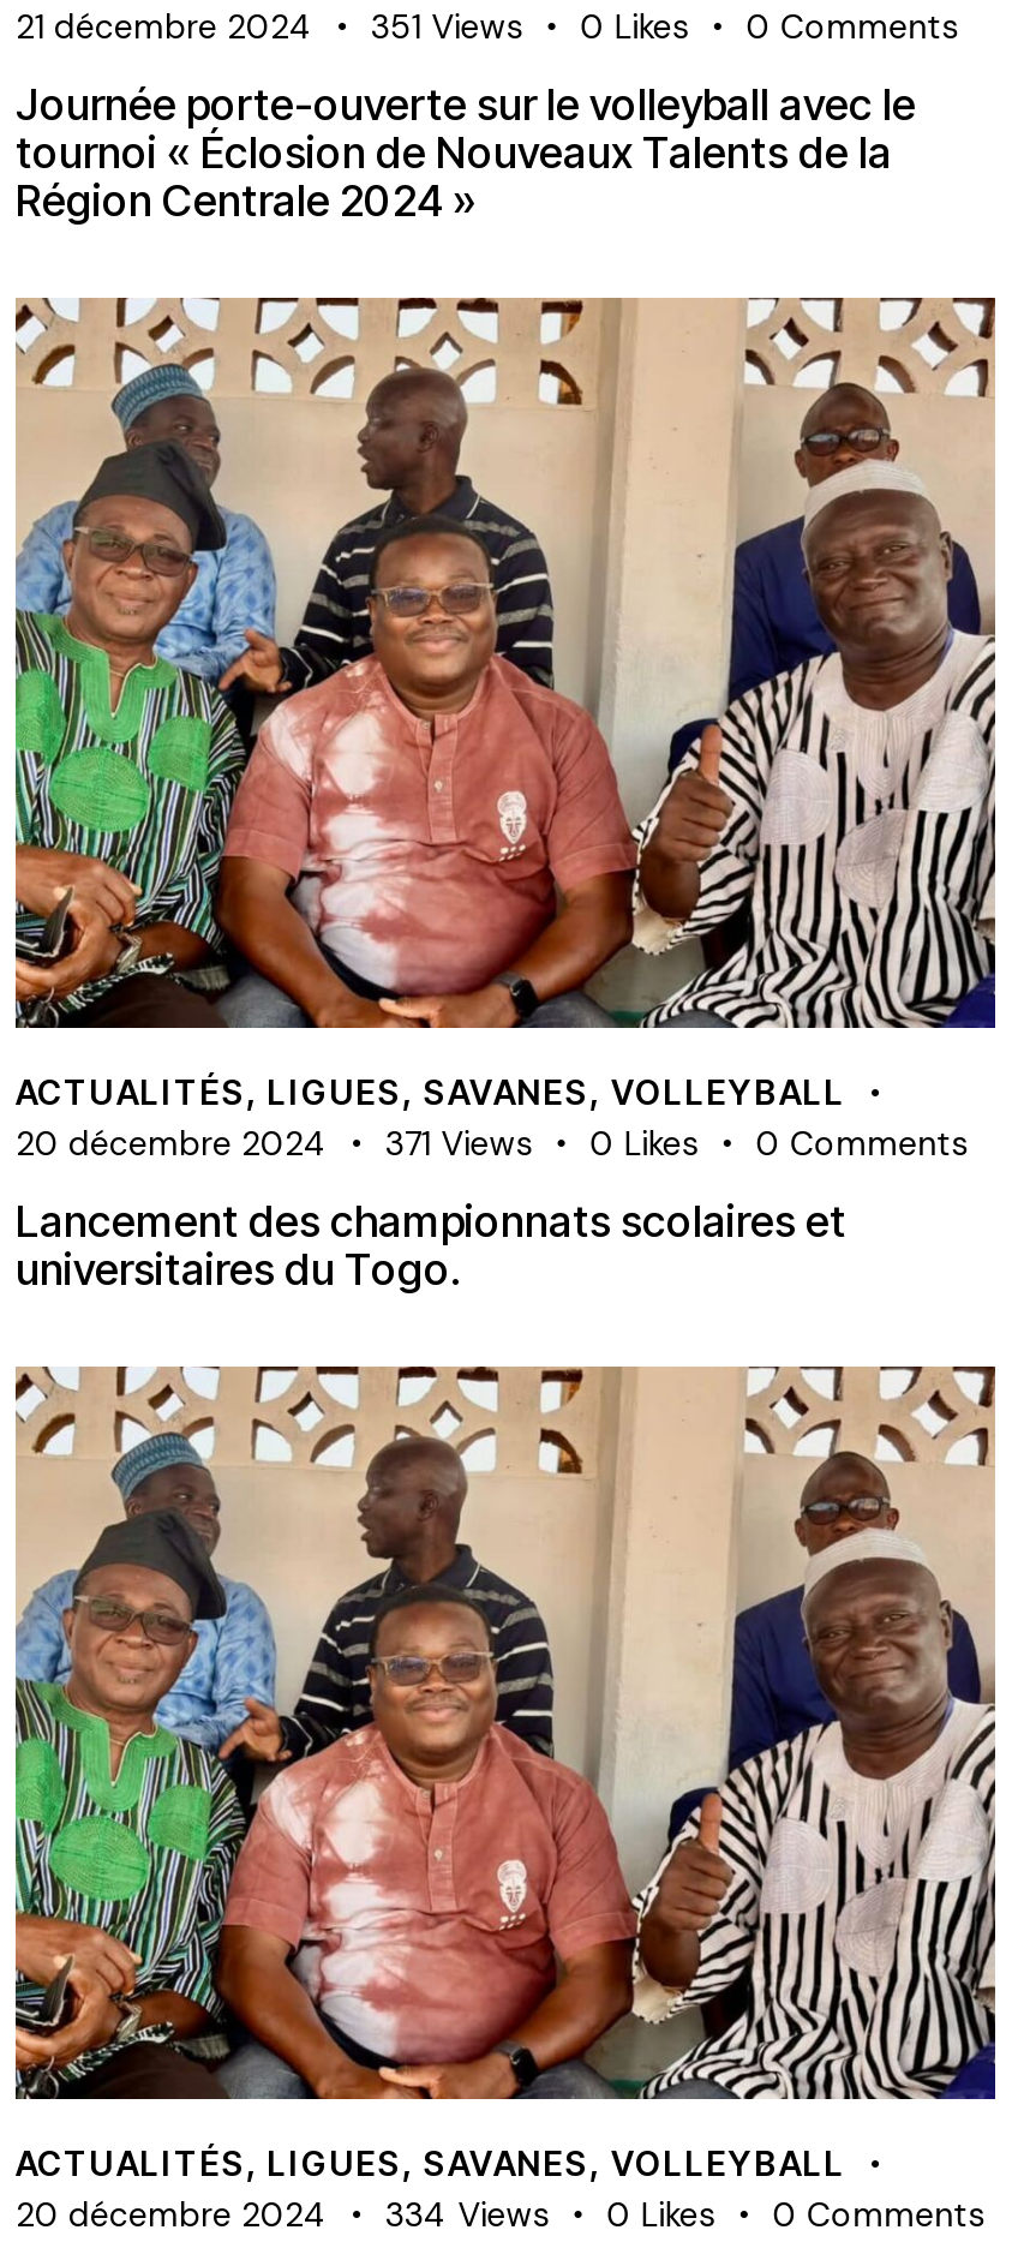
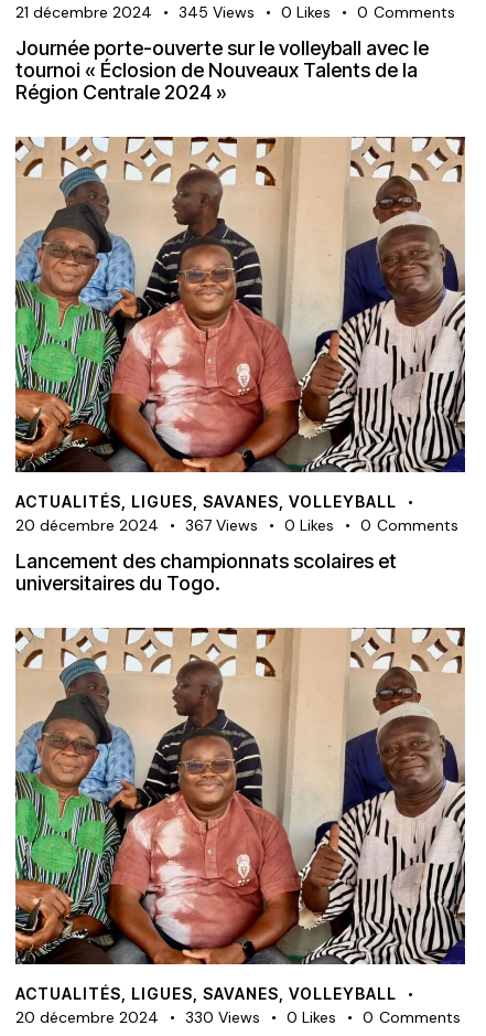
- 351 Views
+ 345 Views

- 371 Views
+ 367 Views

- 334 Views
+ 330 Views
